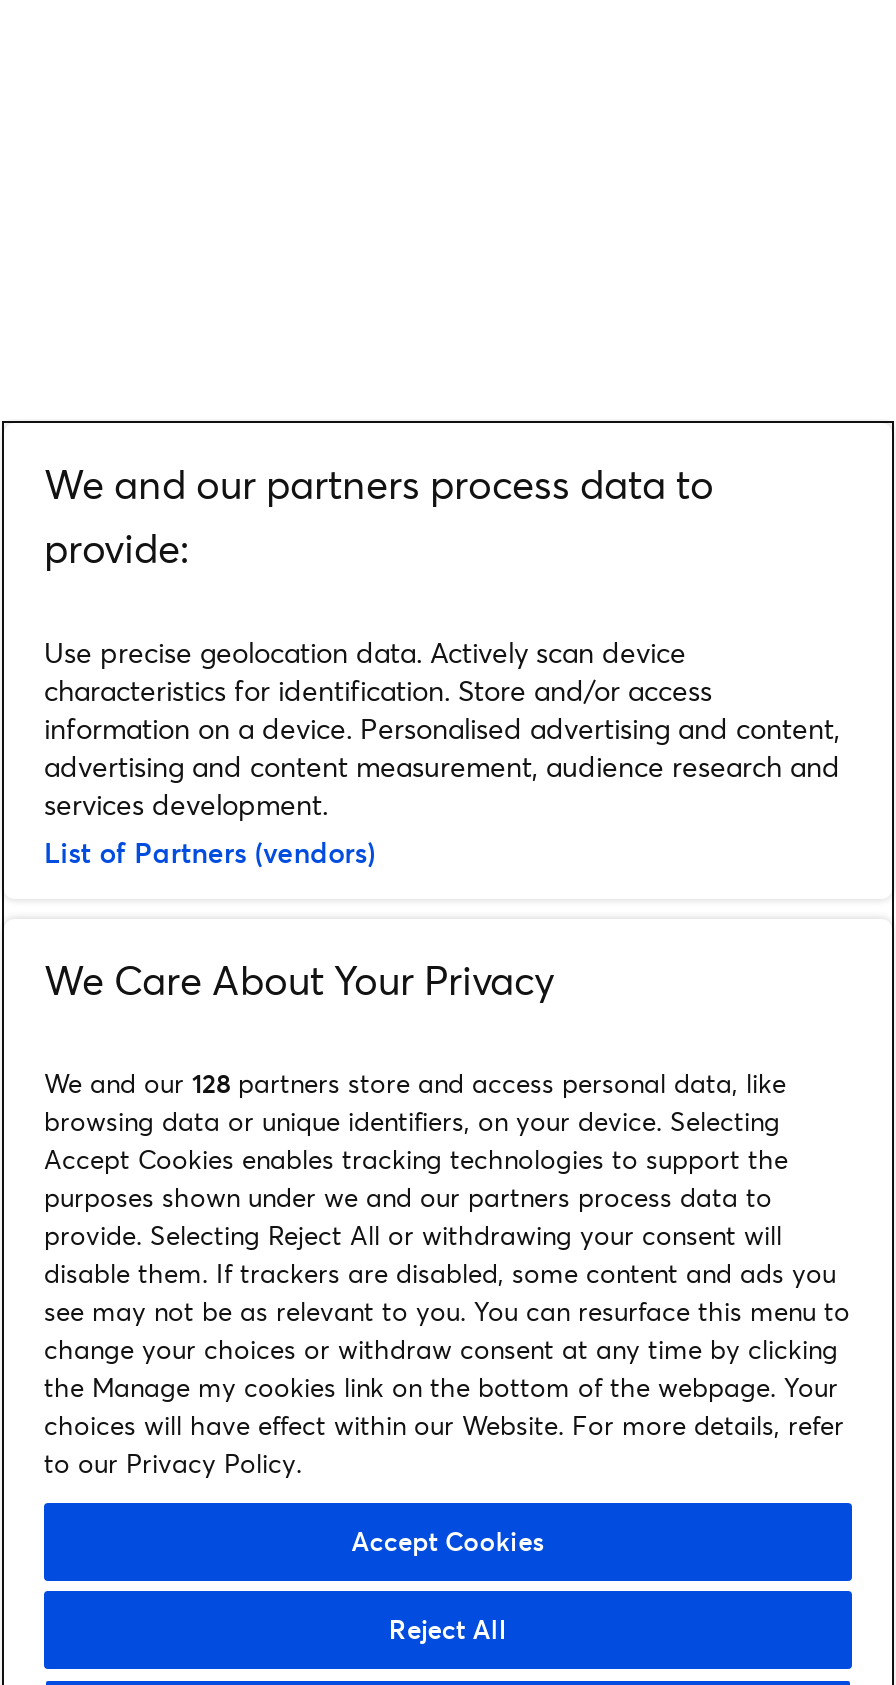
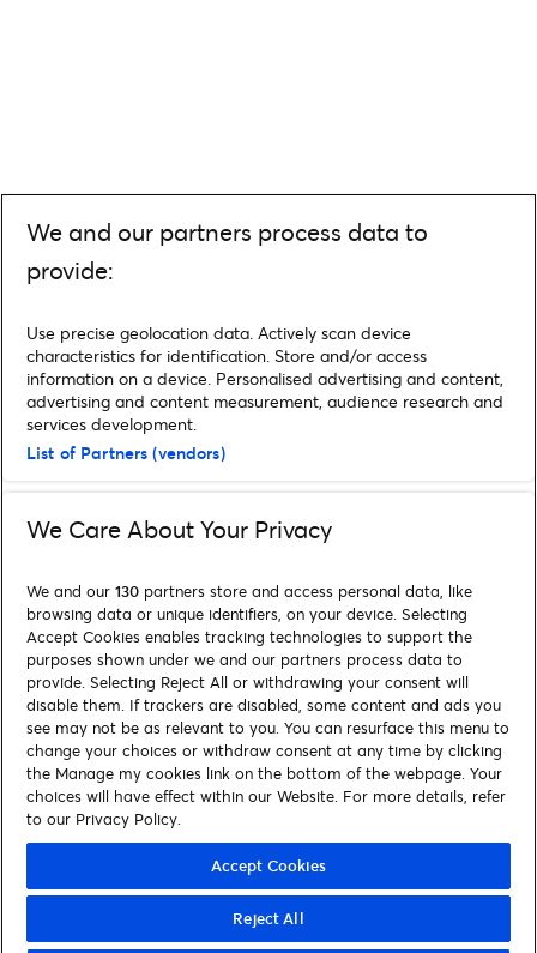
- We and our 128 partners store and access personal data, like
+ We and our 130 partners store and access personal data, like
